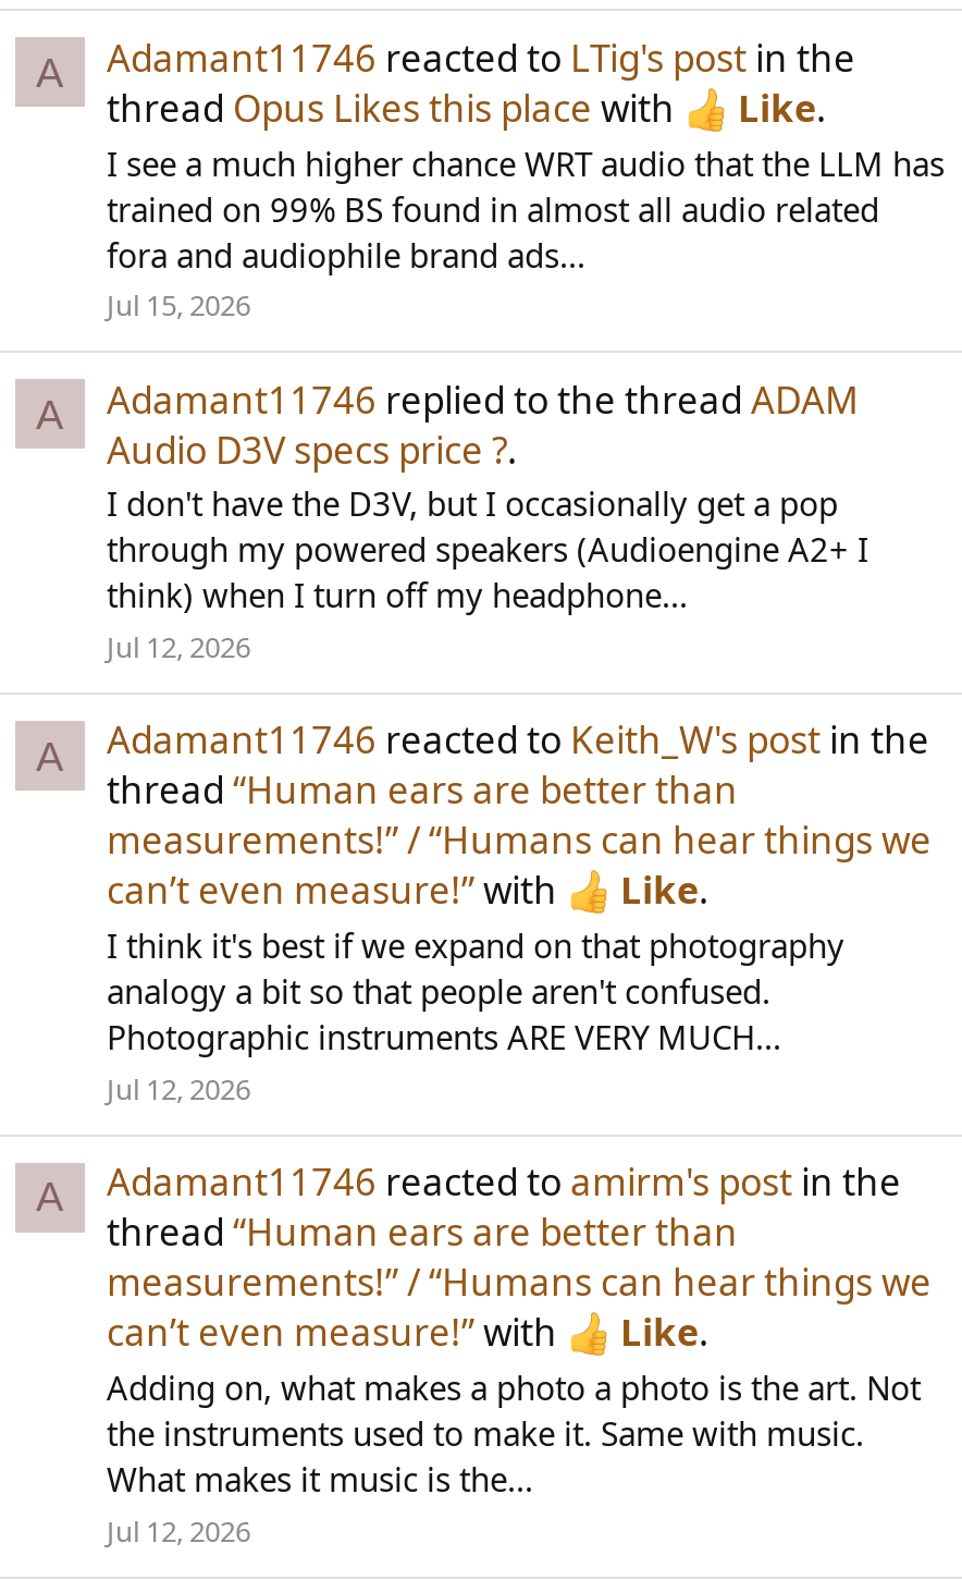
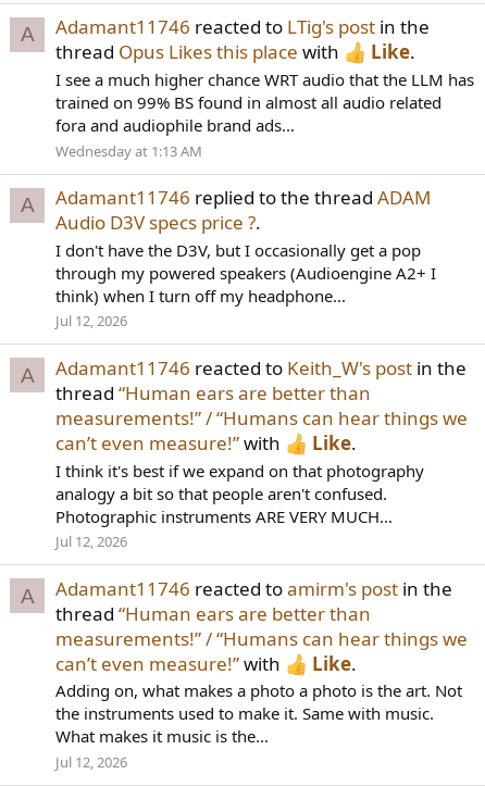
- Jul 15, 2026
+ Wednesday at 1:13 AM
